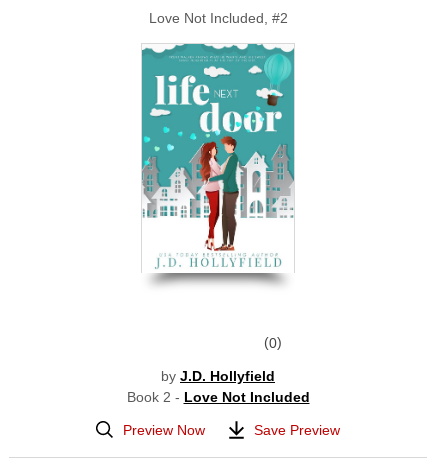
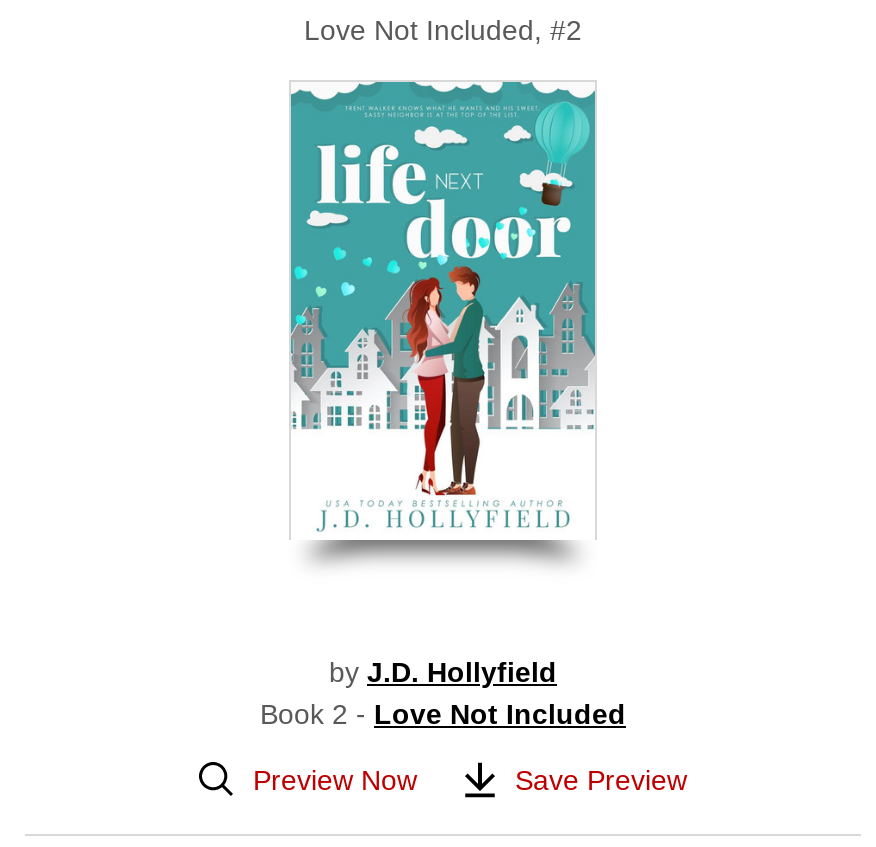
- 0
